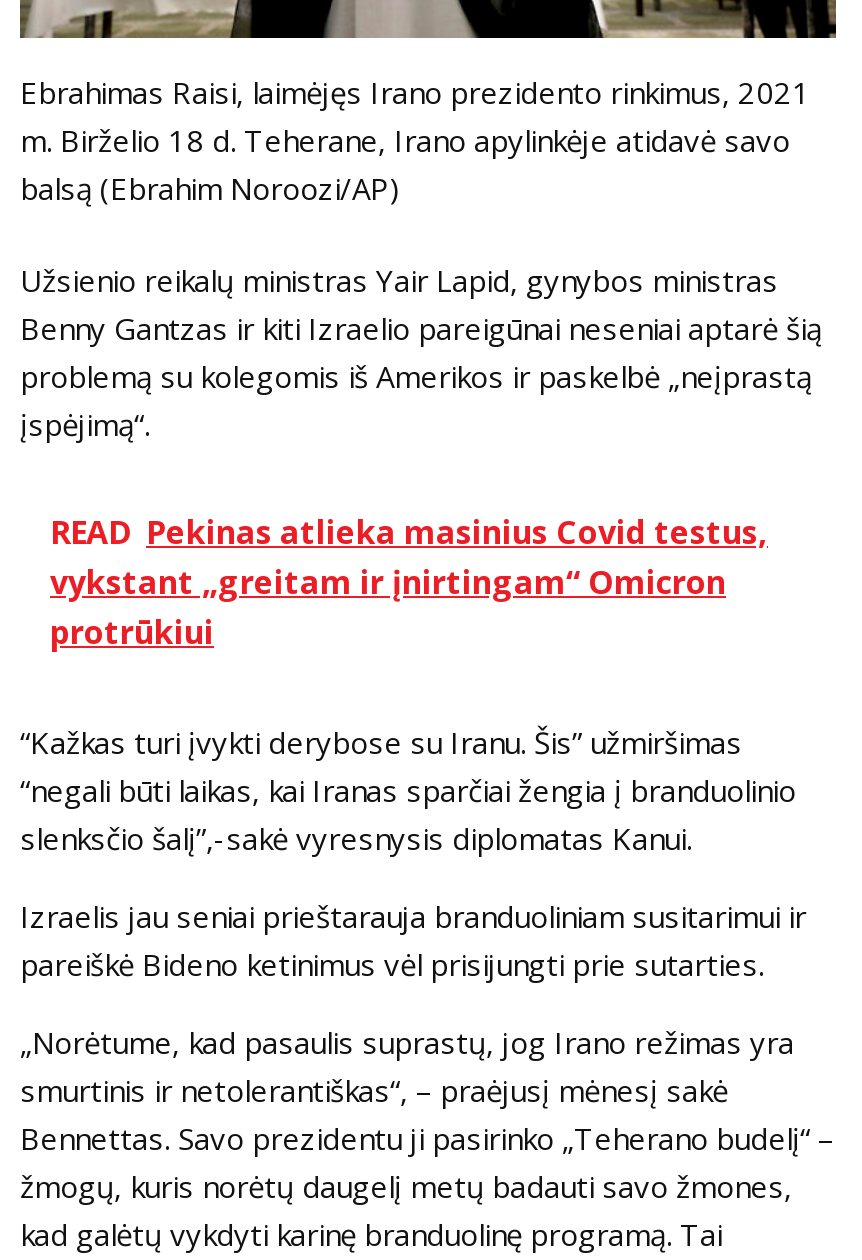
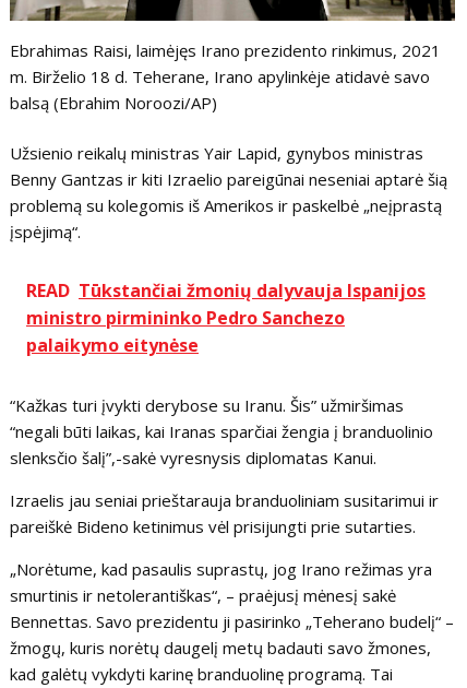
- READ Pekinas atlieka masinius Covid testus,
- vykstant „greitam ir įnirtingam“ Omicron
- protrūkiui
+ READ Tūkstančiai žmonių dalyvauja Ispanijos
+ ministro pirmininko Pedro Sanchezo
+ palaikymo eitynėse
